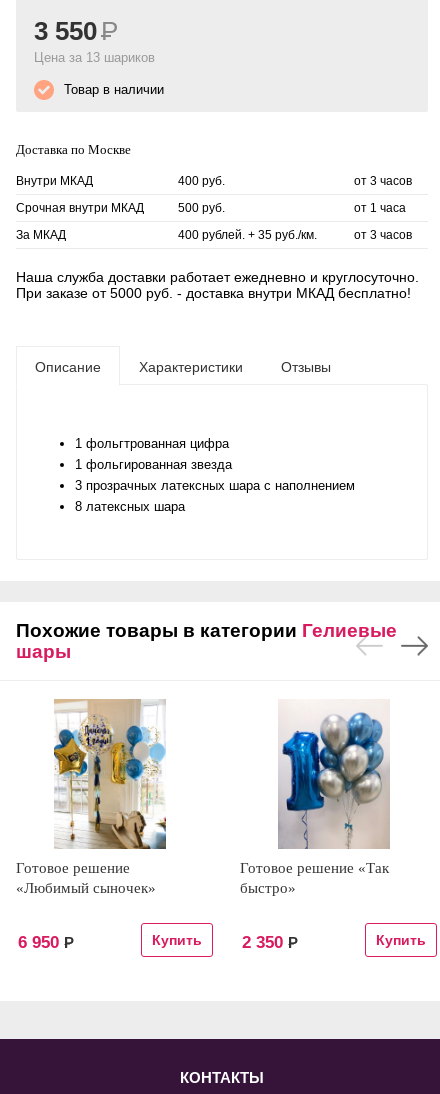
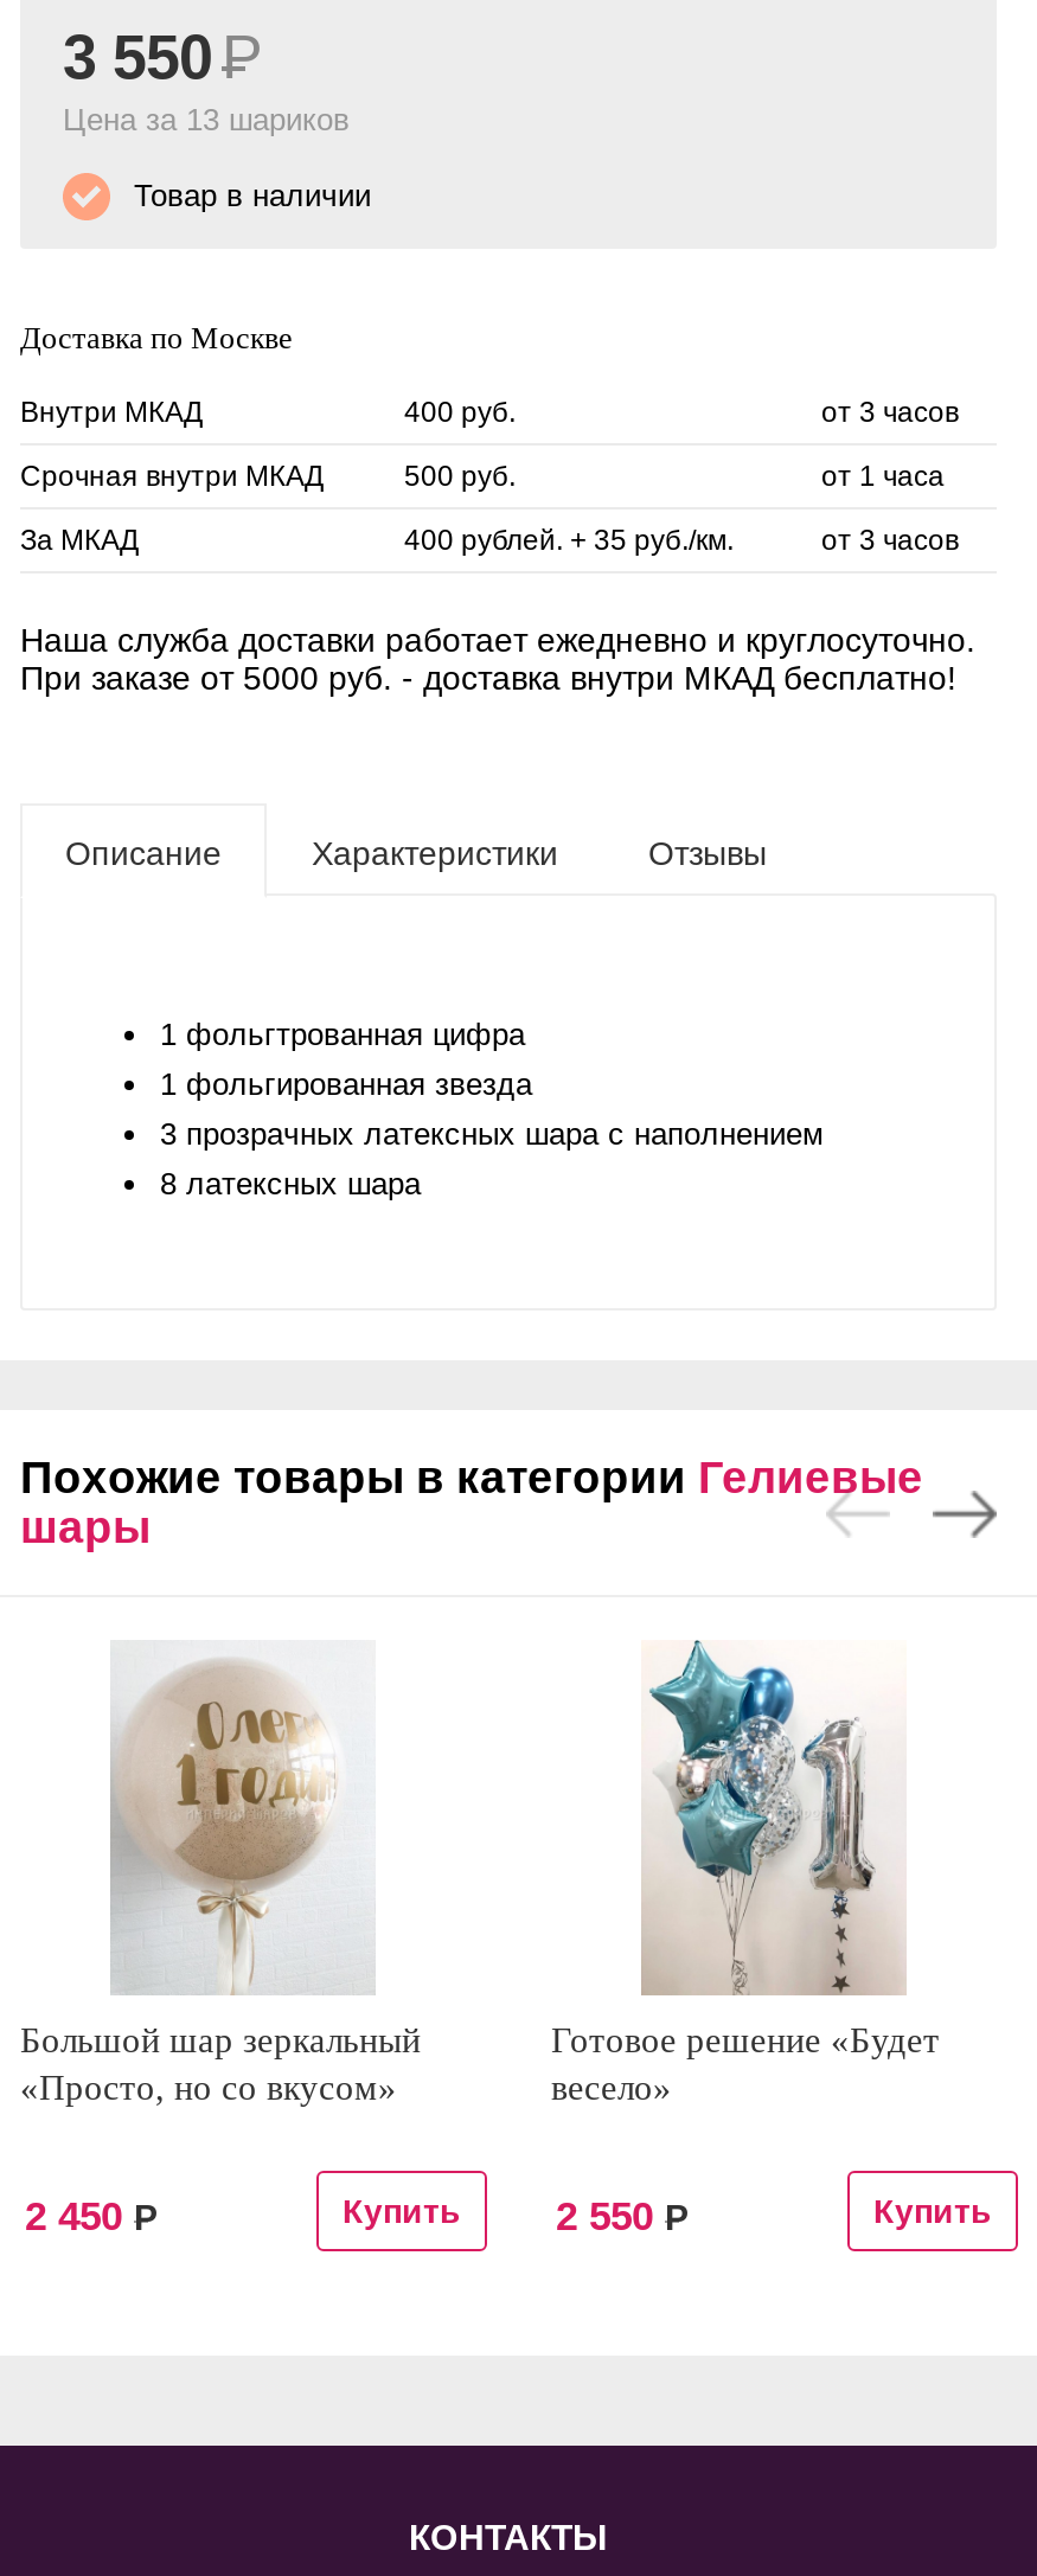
- [image]
- Готовое решение
- «Любимый сыночек»
+ [image]
+ Большой шар зеркальный
+ «Просто, но со вкусом»

- [image]
- Готовое решение «Так
- быстро»
+ [image]
+ Готовое решение «Будет
+ весело»

- 6 950 Р
+ 2 450 Р

- 2 350 Р
+ 2 550 Р
